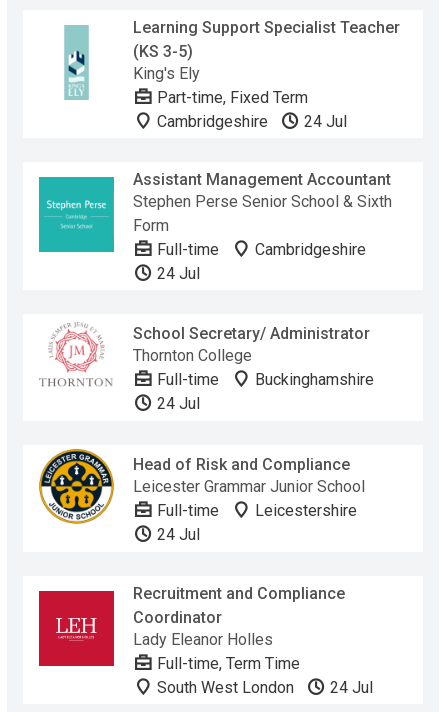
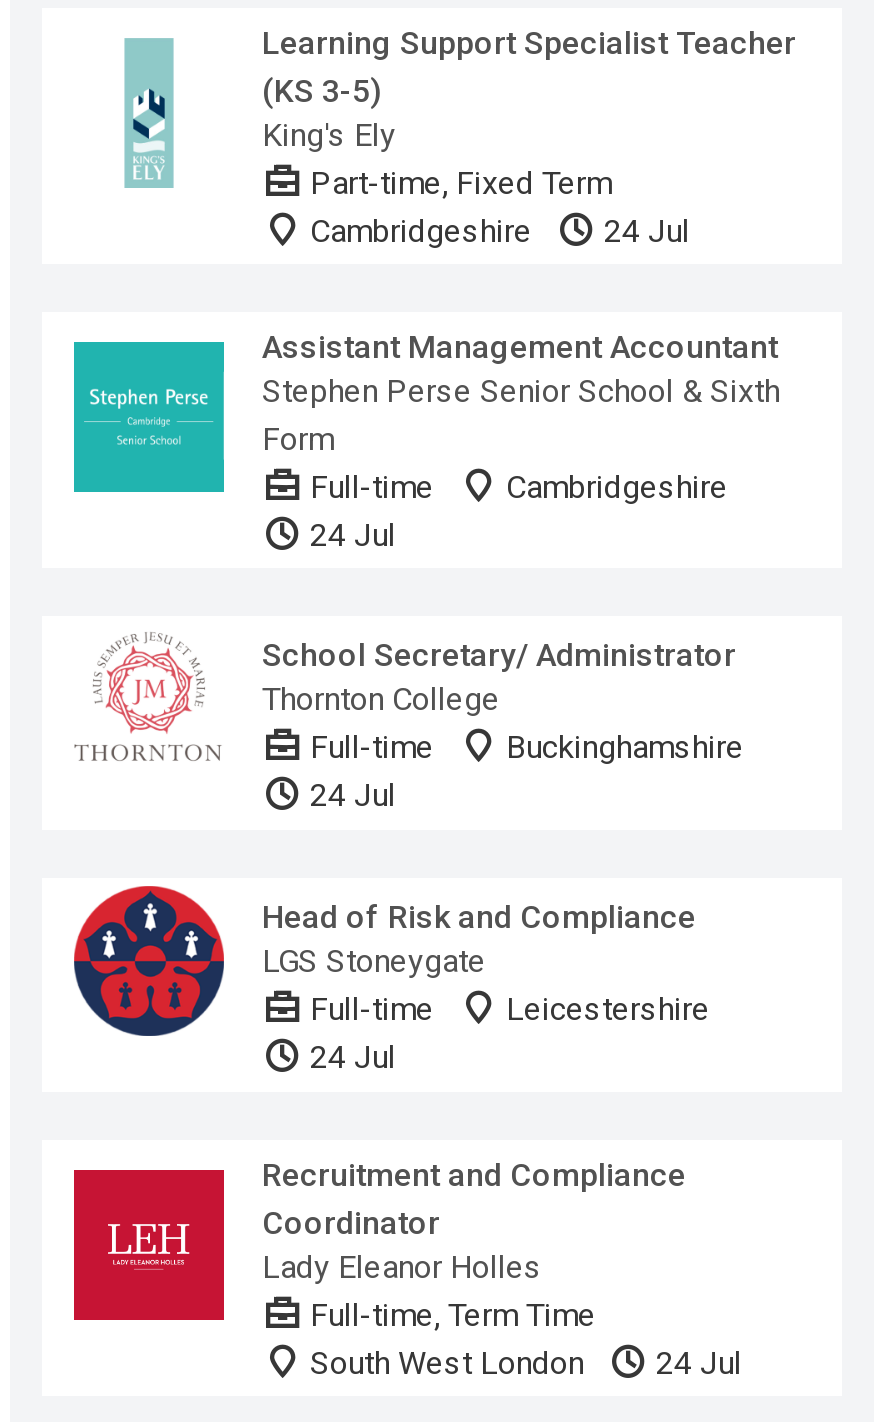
- [image]
- Leicester Grammar Junior School
+ [image]
+ LGS Stoneygate
